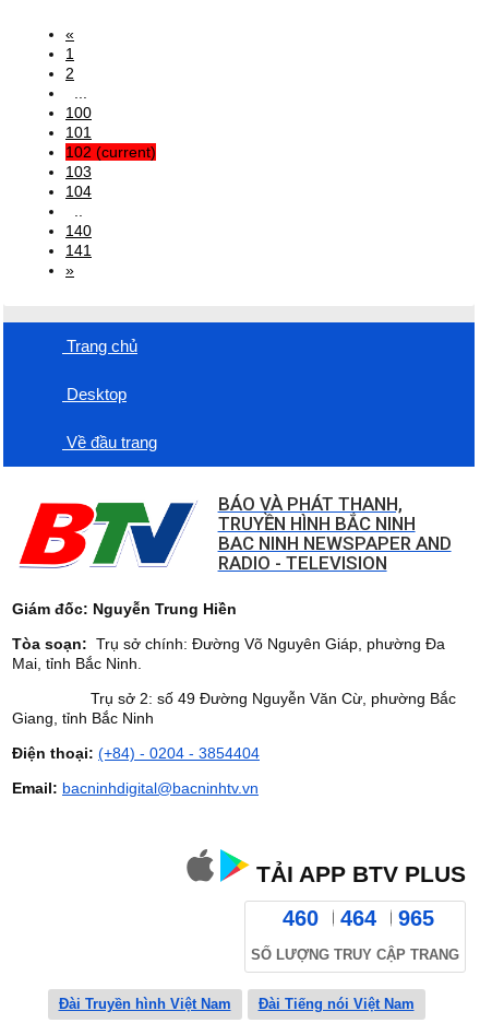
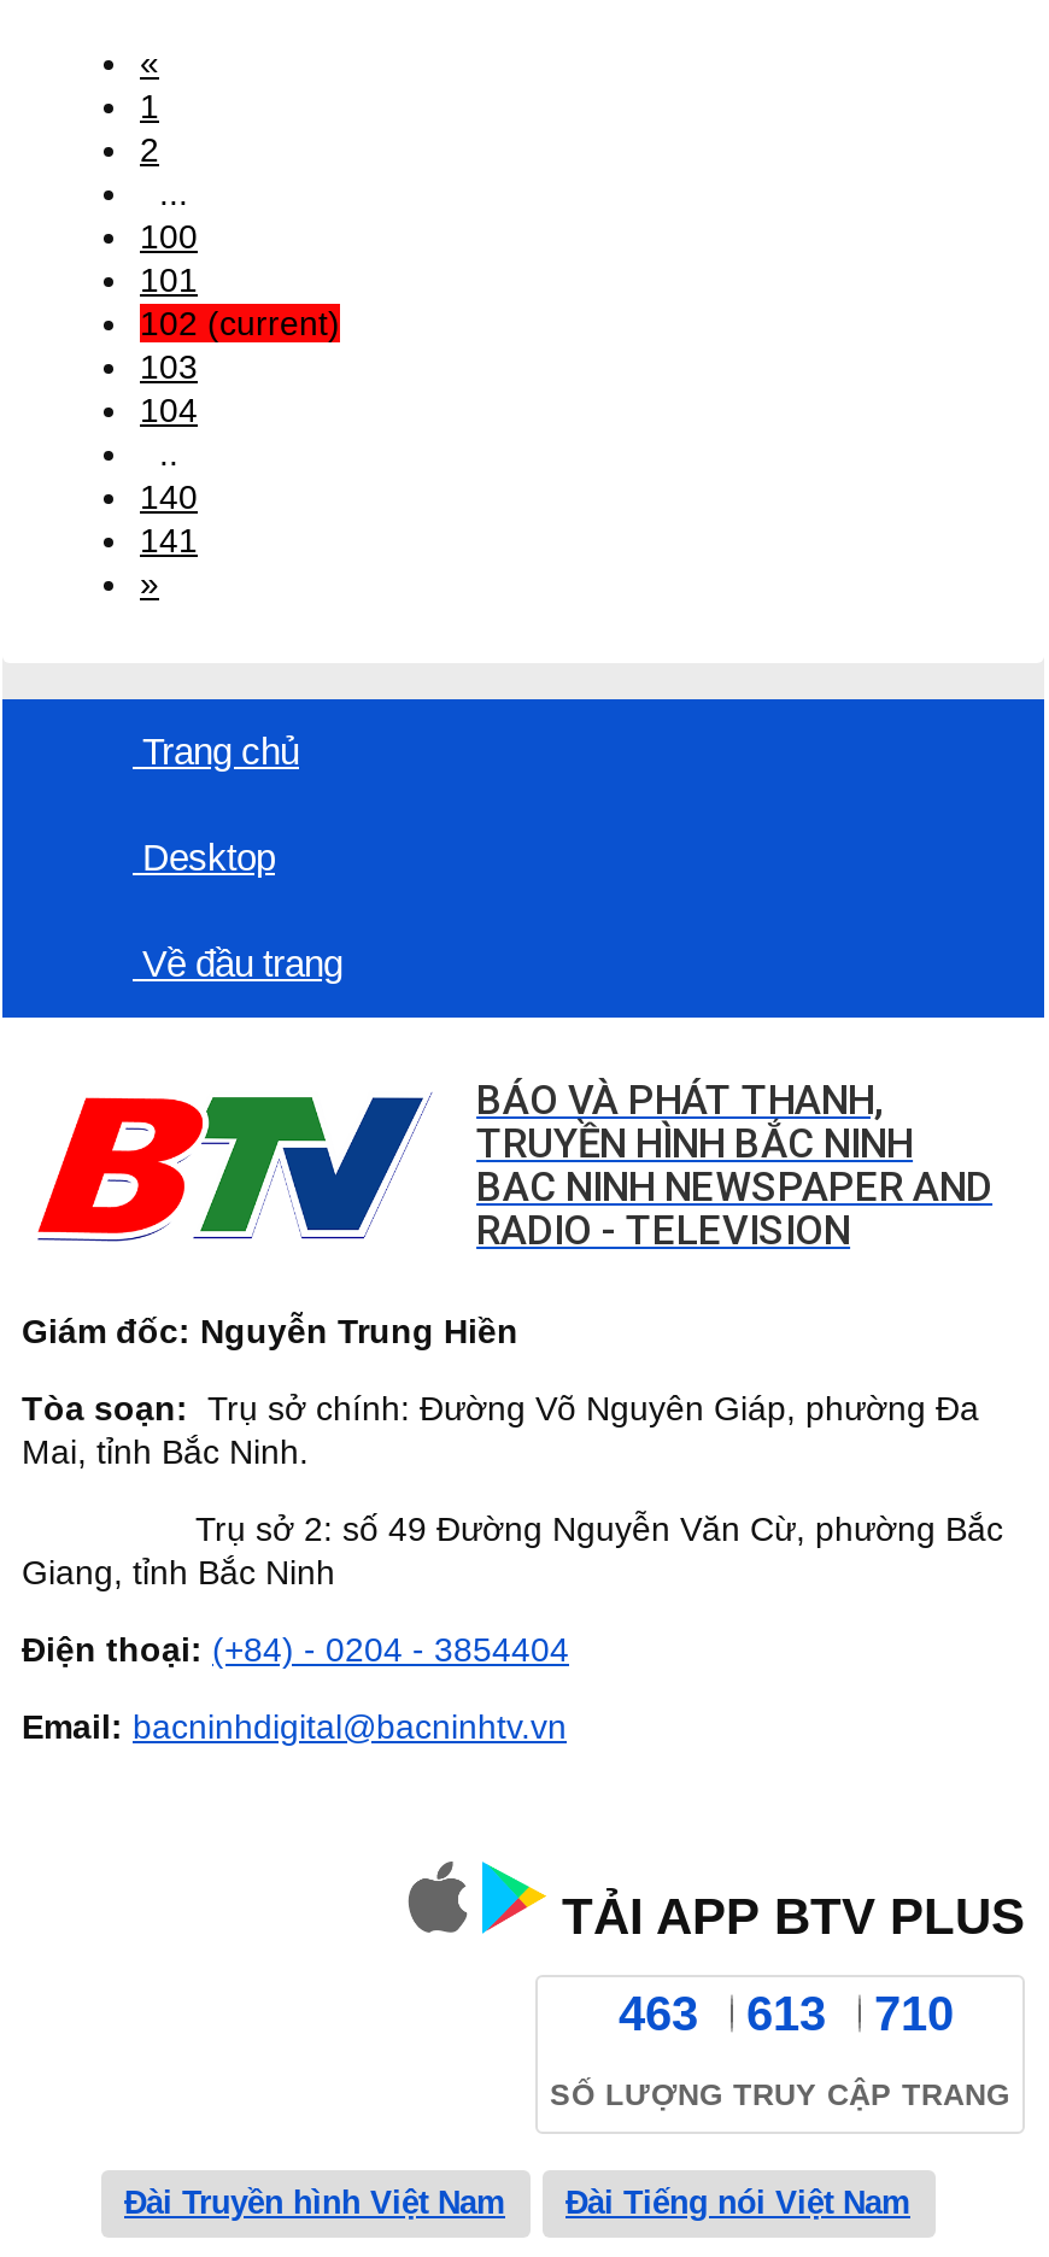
- 460
+ 463

- 464
+ 613

- 965
+ 710
